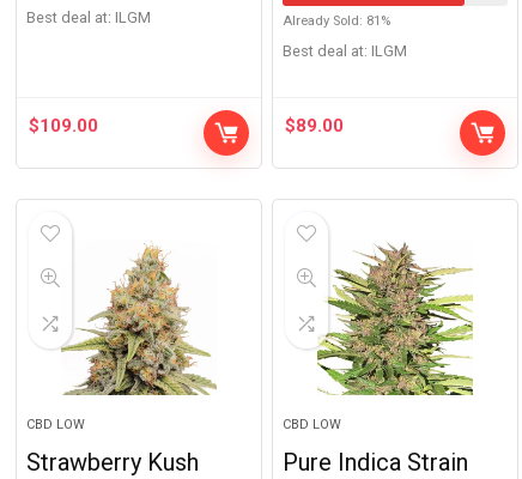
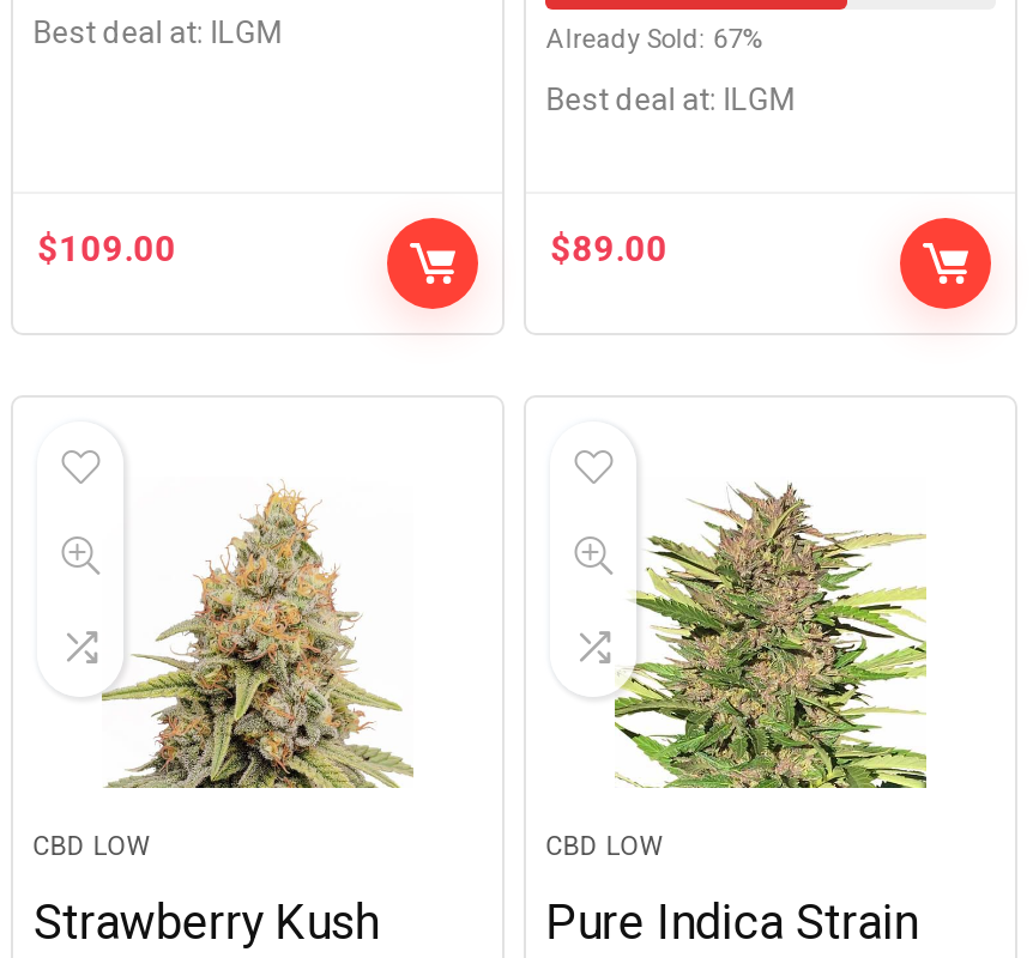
- Already Sold: 81%
+ Already Sold: 67%
